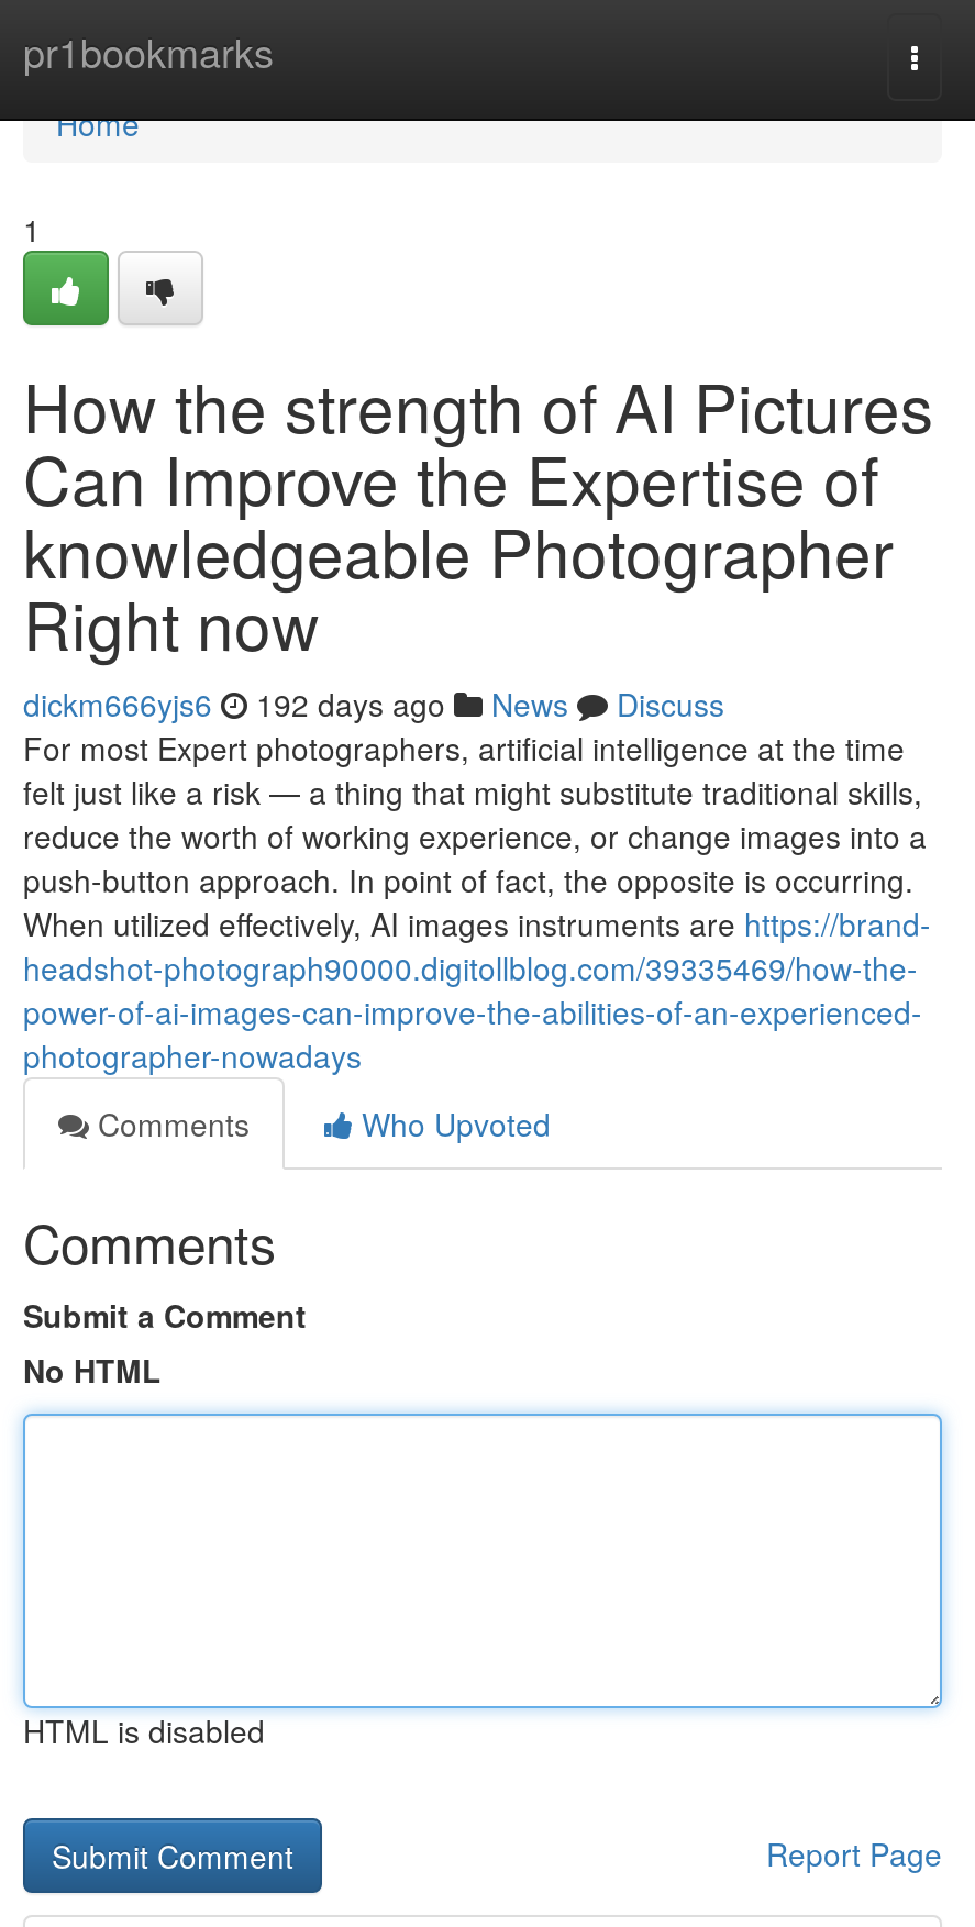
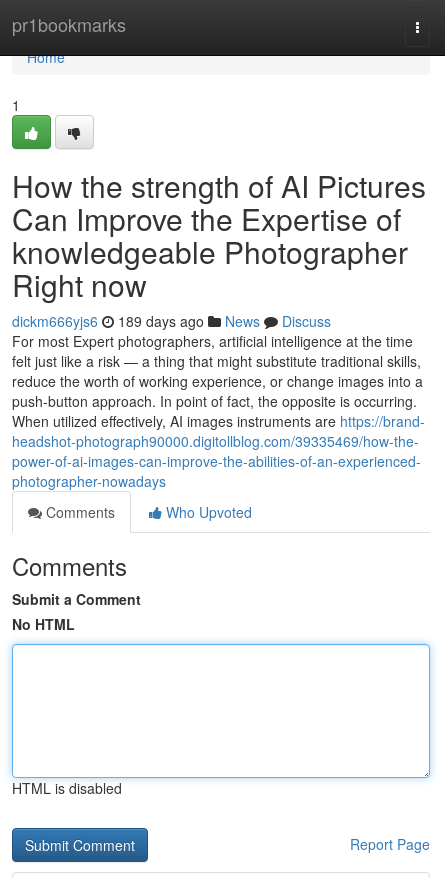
- dickm666yjs6 192 days ago News Discuss
+ dickm666yjs6 189 days ago News Discuss
